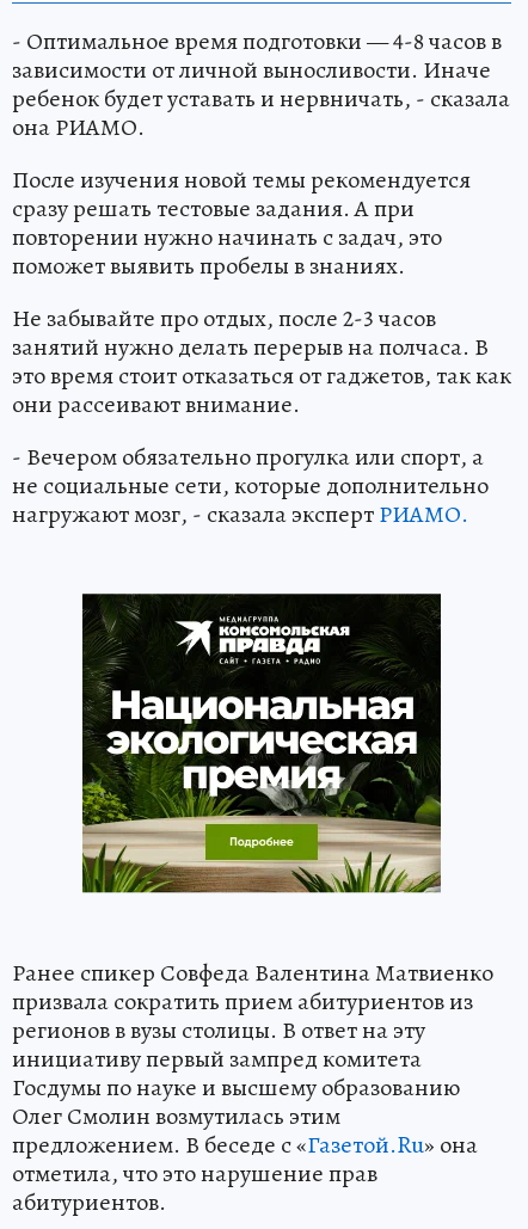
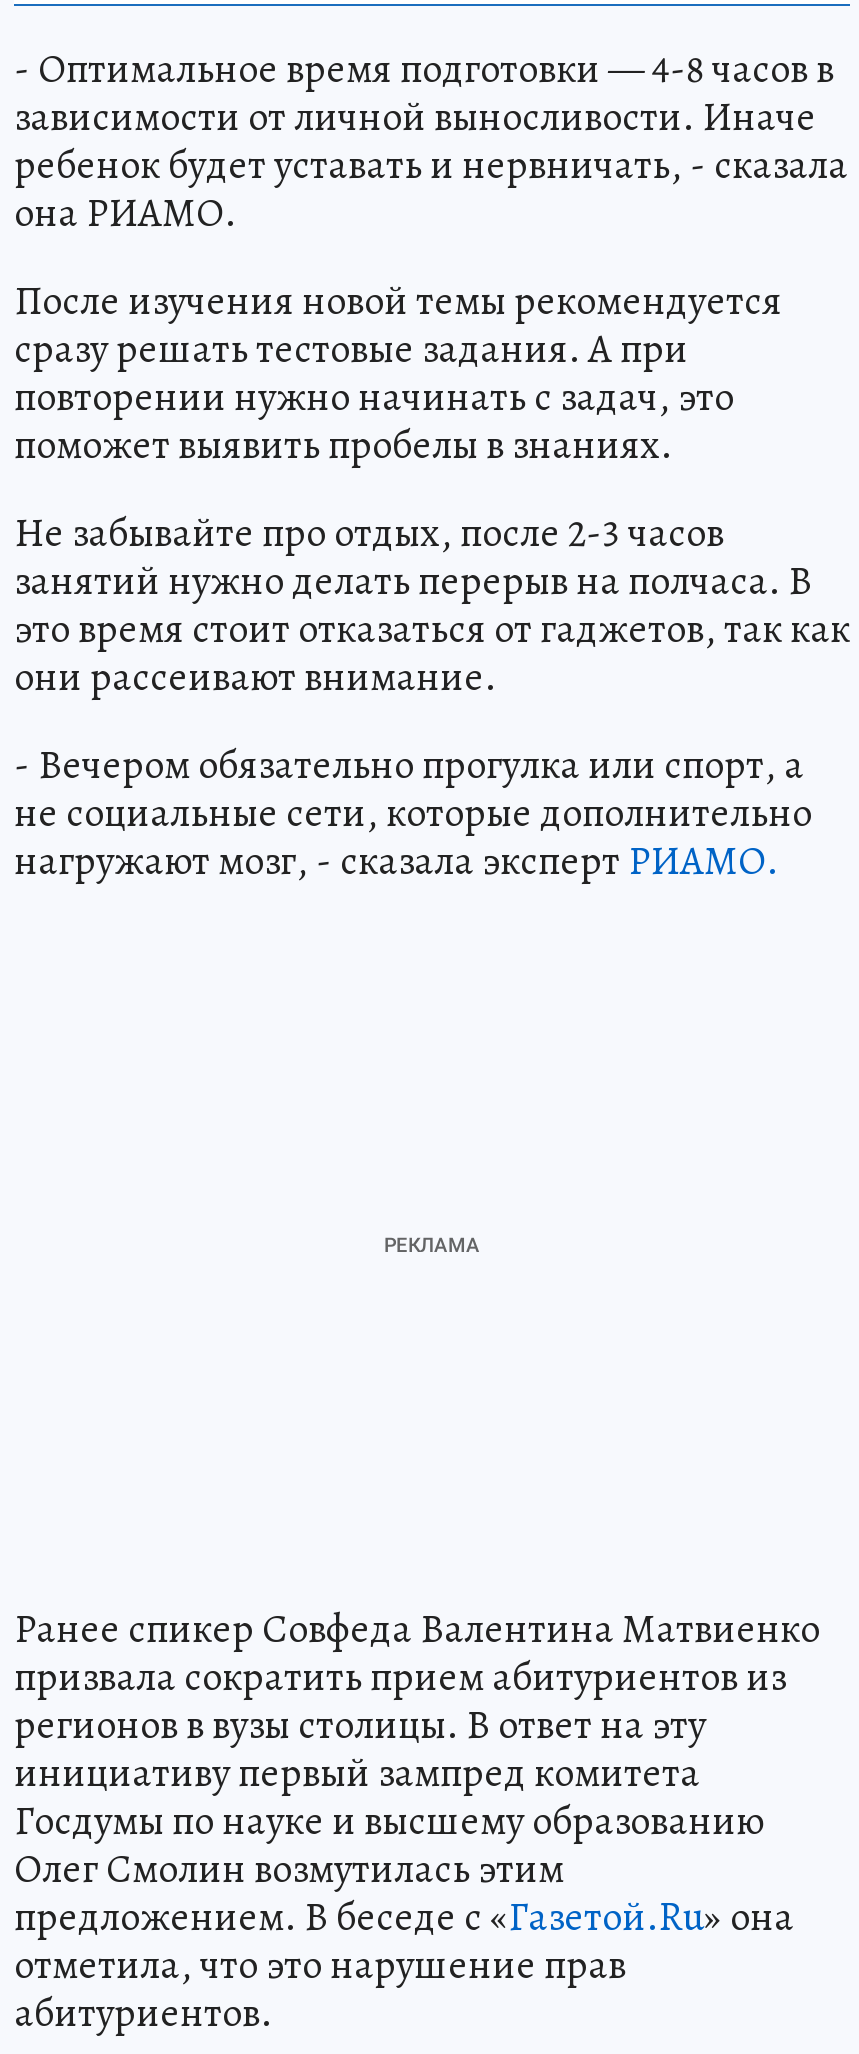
- [image]
